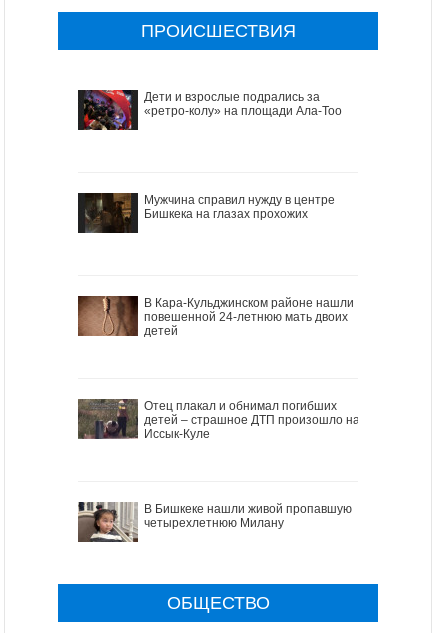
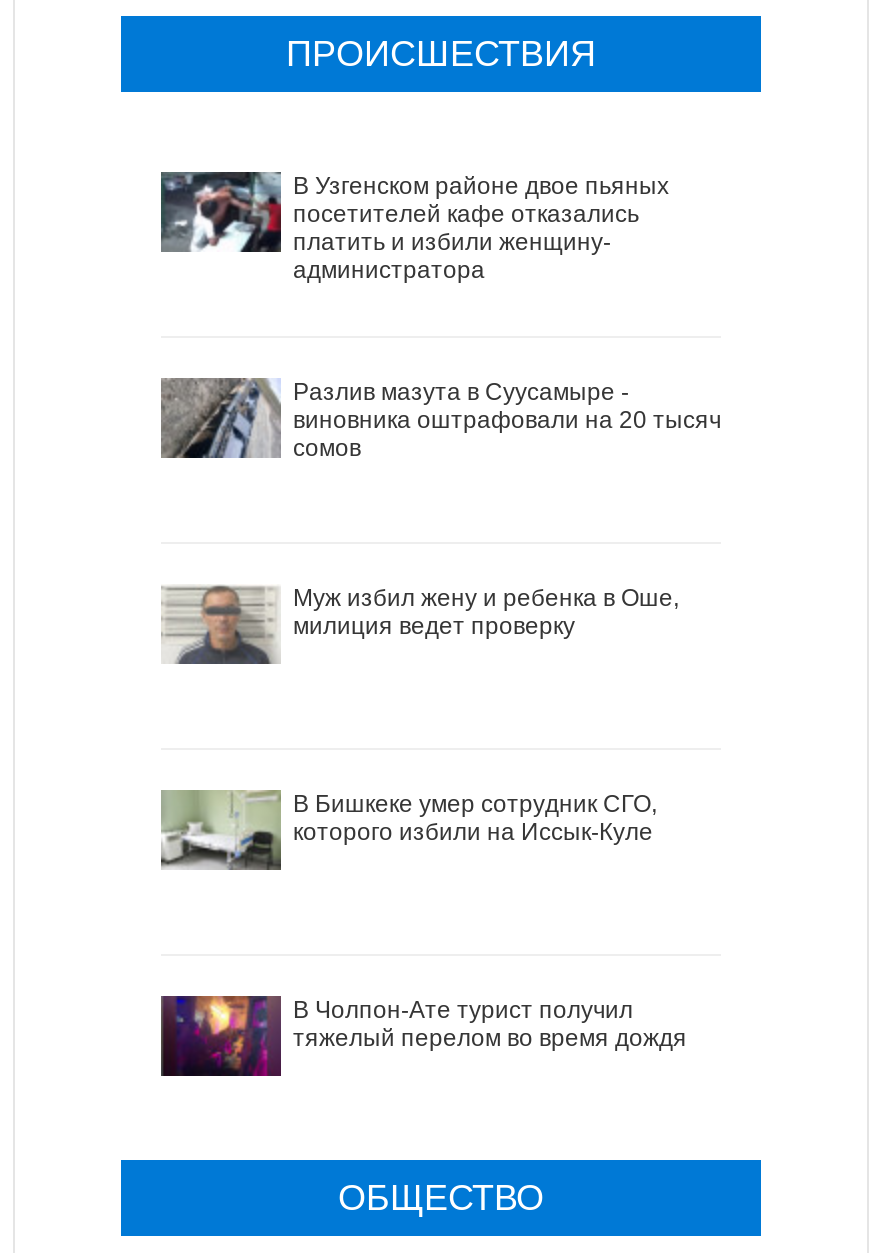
- [image]
- Дети и взрослые подрались за
- «ретро-колу» на площади Ала-Тоо
+ [image]
+ В Узгенском районе двое пьяных
+ посетителей кафе отказались
+ платить и избили женщину-
+ администратора

- [image]
- Мужчина справил нужду в центре
- Бишкека на глазах прохожих
+ [image]
+ Разлив мазута в Суусамыре -
+ виновника оштрафовали на 20 тысяч
+ сомов

- [image]
- В Кара-Кульджинском районе нашли
- повешенной 24-летнюю мать двоих
- детей
+ [image]
+ Муж избил жену и ребенка в Оше,
+ милиция ведет проверку

- [image]
- Отец плакал и обнимал погибших
- детей – страшное ДТП произошло на
- Иссык-Куле
+ [image]
+ В Бишкеке умер сотрудник СГО,
+ которого избили на Иссык-Куле

- [image]
- В Бишкеке нашли живой пропавшую
- четырехлетнюю Милану
+ [image]
+ В Чолпон-Ате турист получил
+ тяжелый перелом во время дождя
